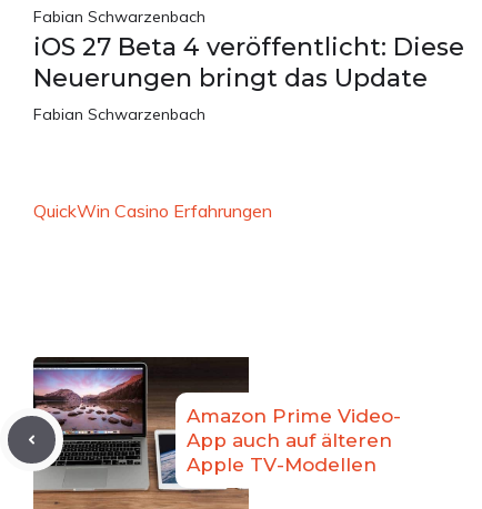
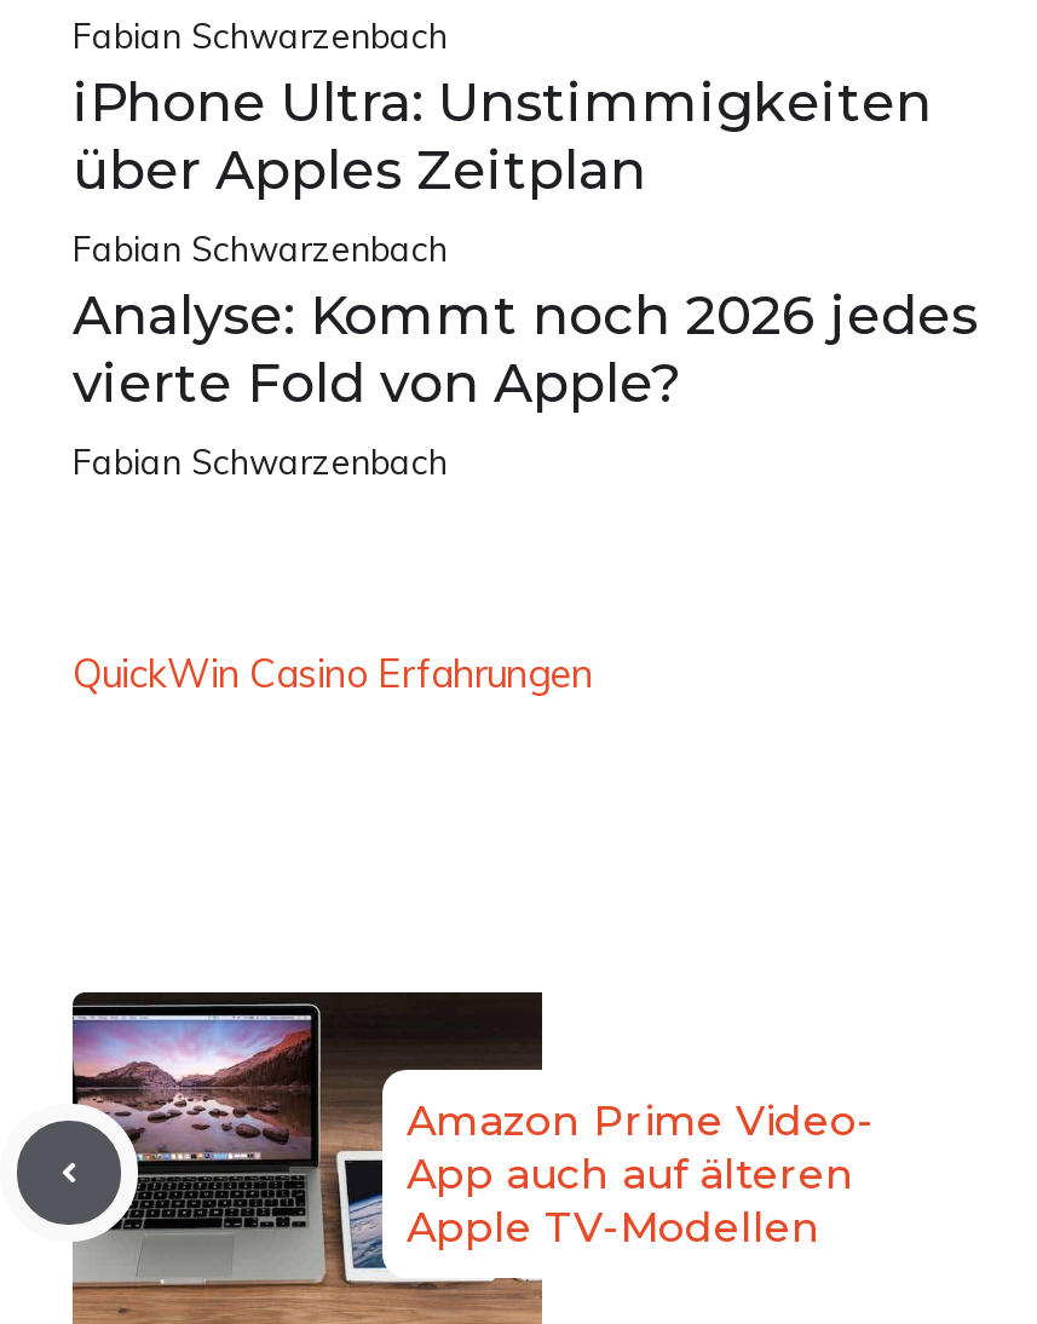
- iOS 27 Beta 4 veröffentlicht: Diese
- Neuerungen bringt das Update
+ iPhone Ultra: Unstimmigkeiten
+ über Apples Zeitplan
+ Fabian Schwarzenbach
+ Analyse: Kommt noch 2026 jedes
+ vierte Fold von Apple?
